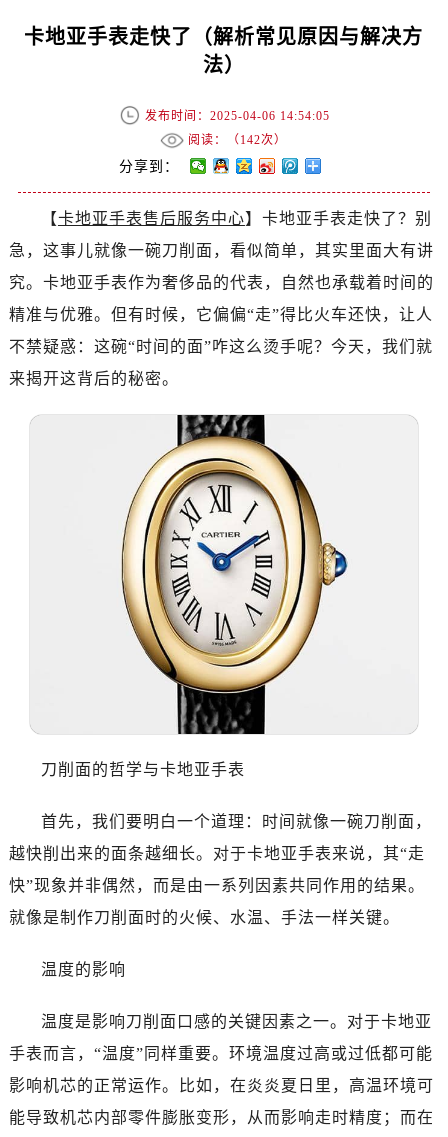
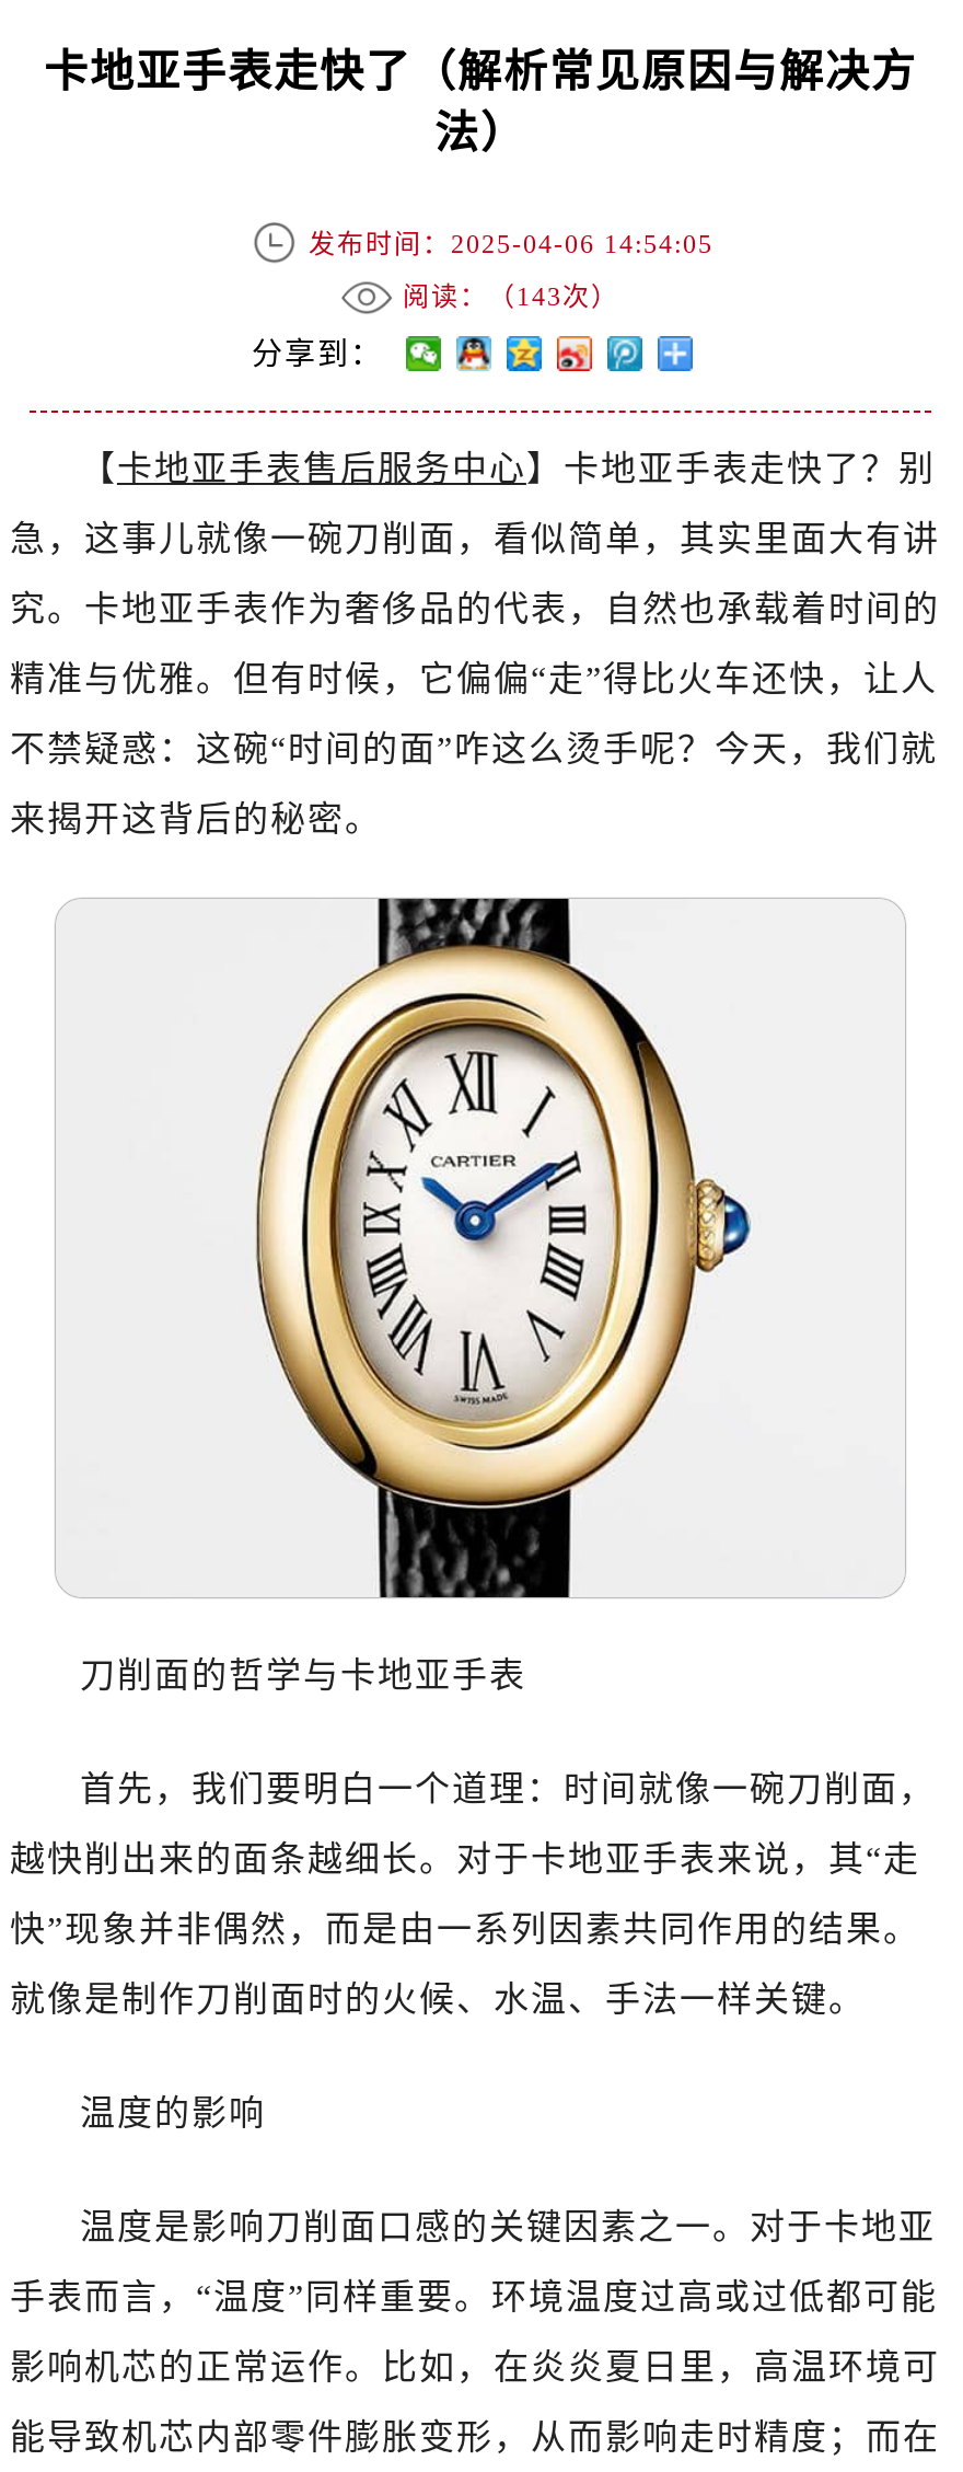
- 阅读：（142次）
+ 阅读：（143次）
